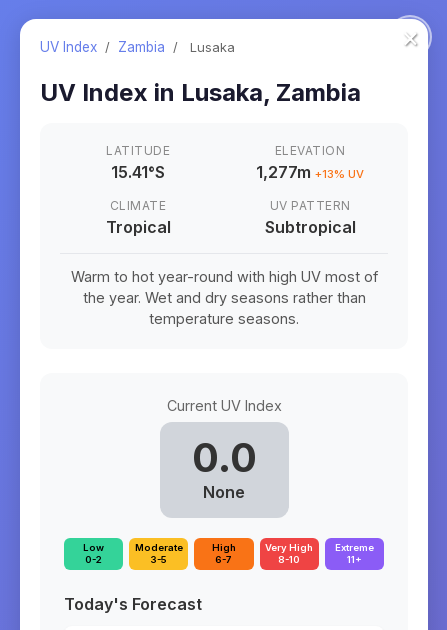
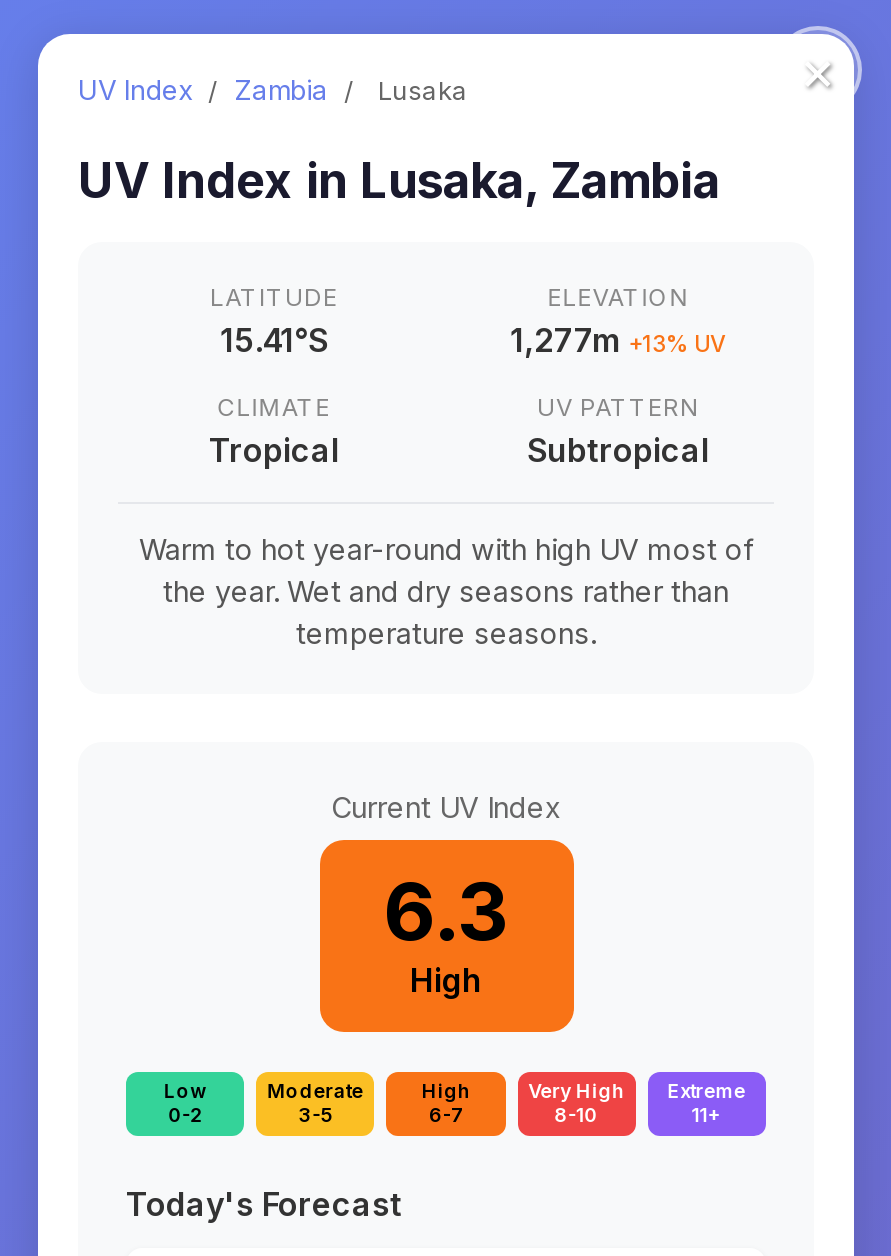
- 0.0
- None
+ 6.3
+ High
